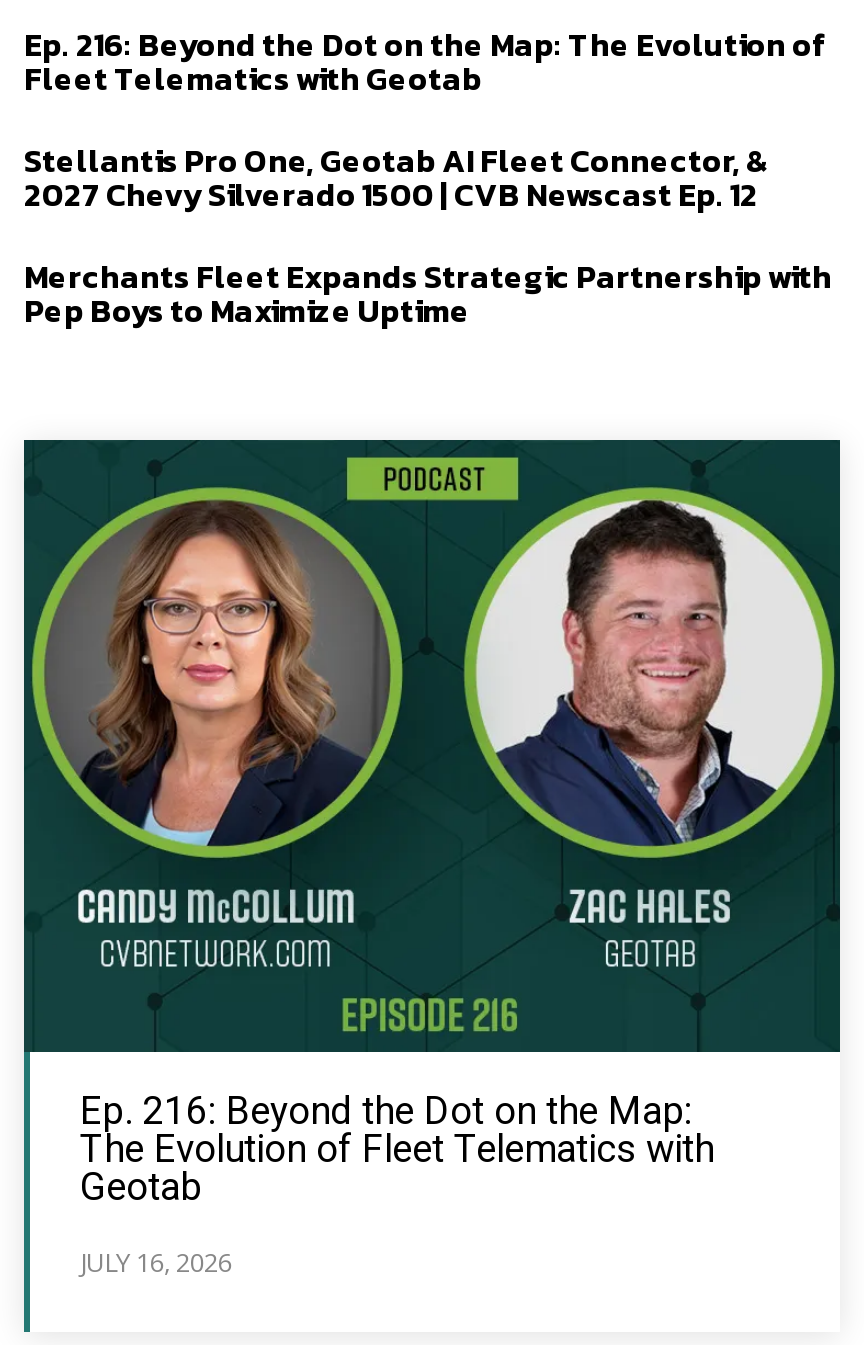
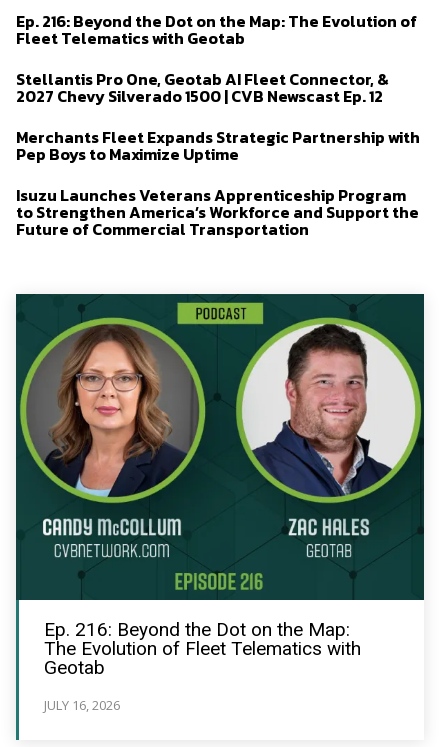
+ Isuzu Launches Veterans Apprenticeship Program
+ to Strengthen America’s Workforce and Support the
+ Future of Commercial Transportation
